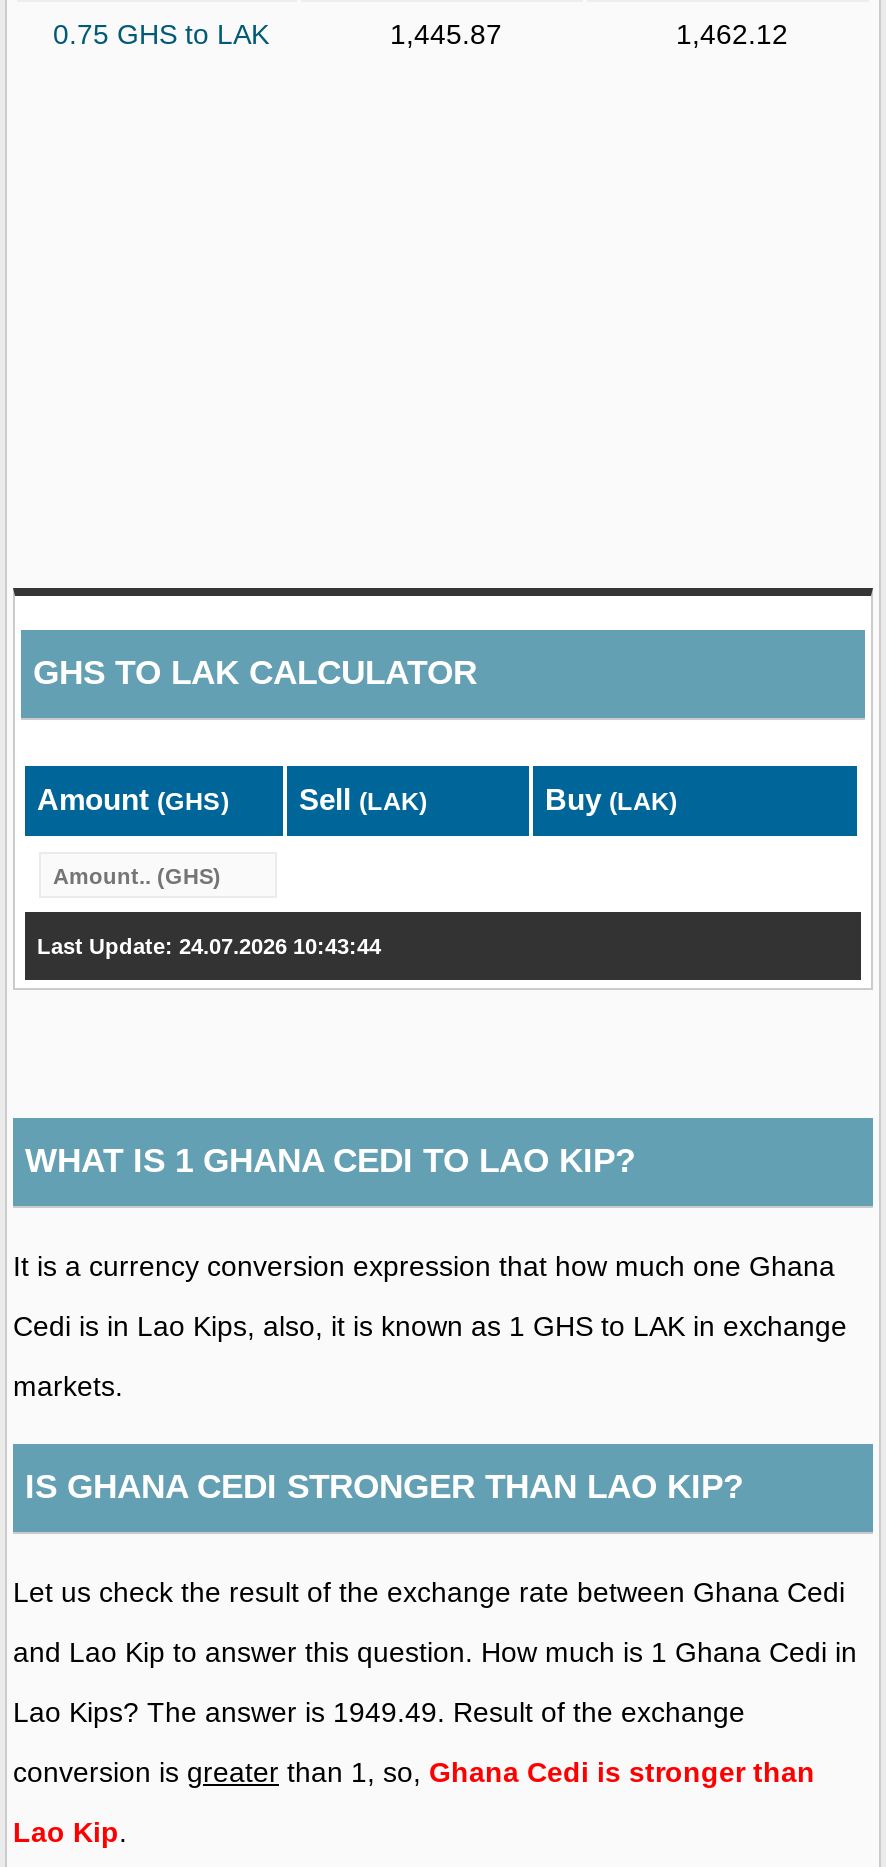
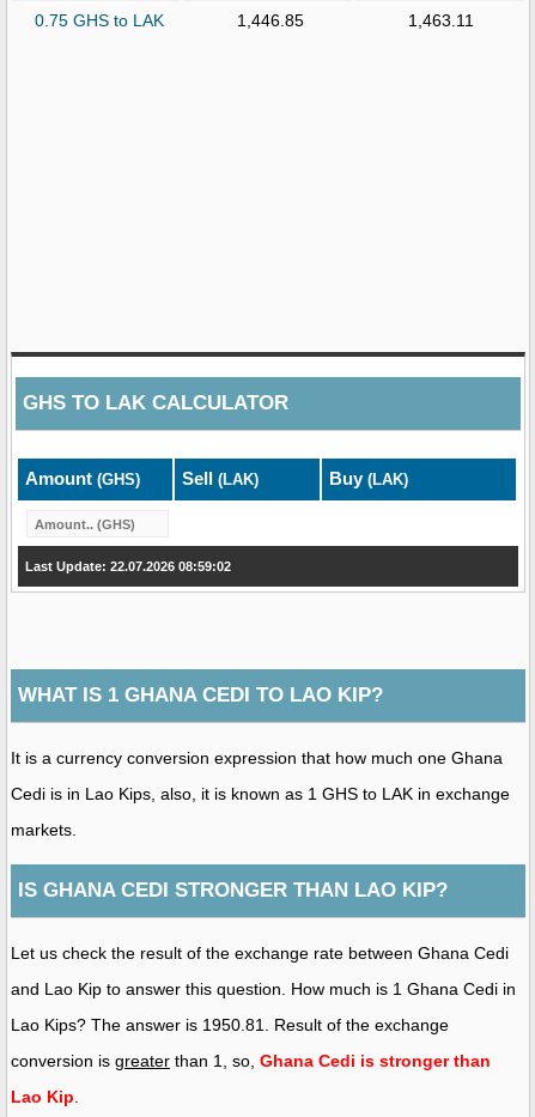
- 1,445.87
+ 1,446.85

- 1,462.12
+ 1,463.11

- Last Update: 24.07.2026 10:43:44
+ Last Update: 22.07.2026 08:59:02

- Lao Kips? The answer is 1949.49. Result of the exchange
+ Lao Kips? The answer is 1950.81. Result of the exchange
